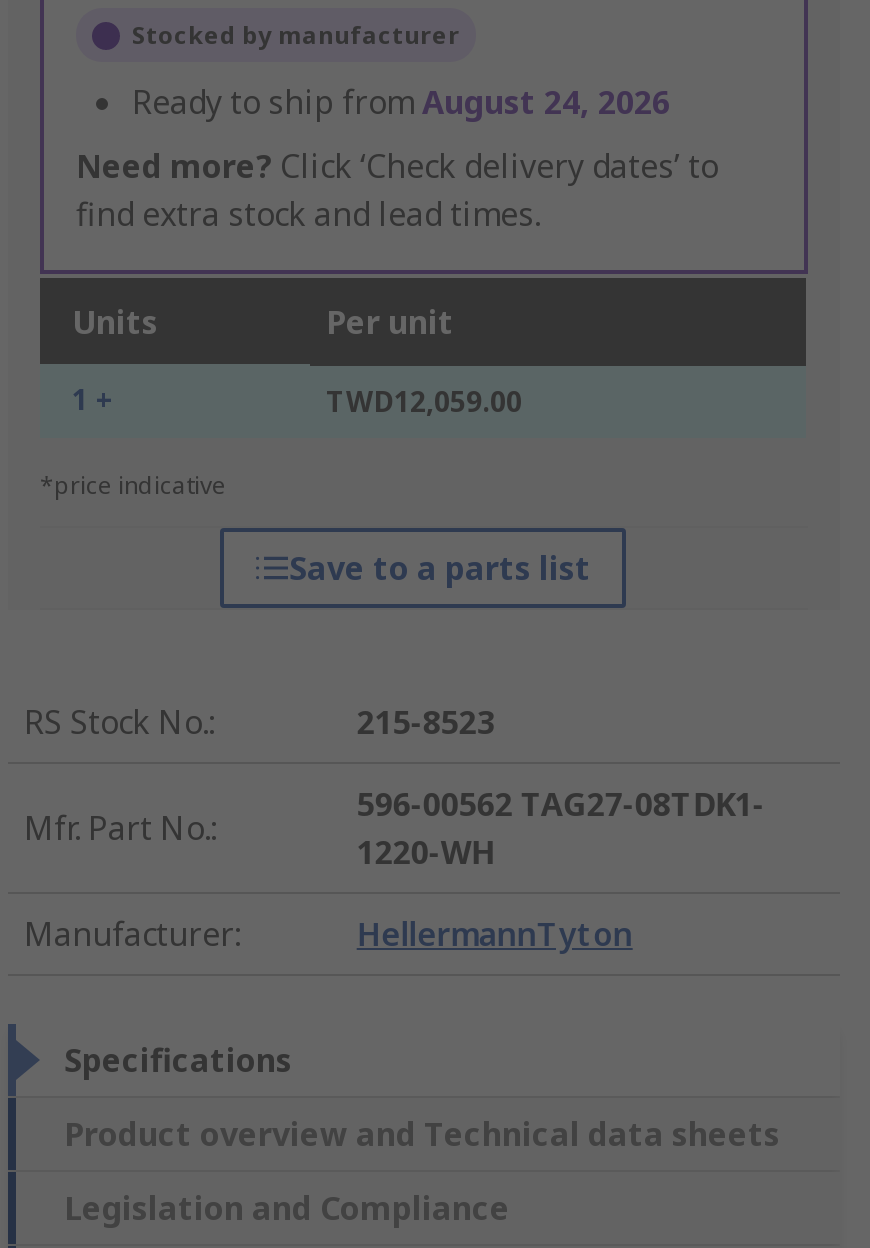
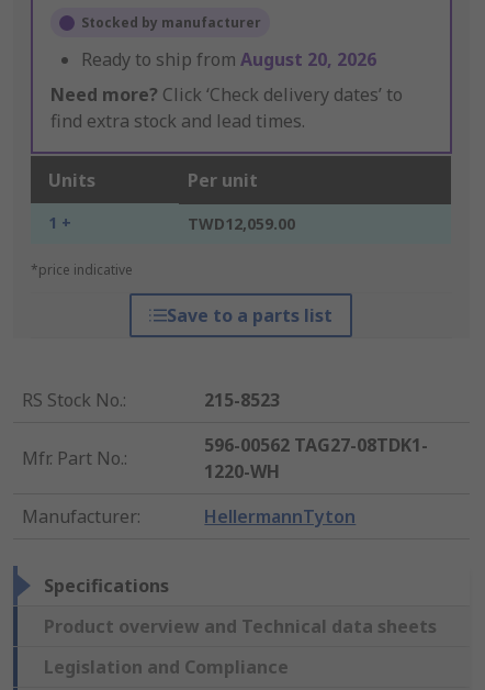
- Ready to ship from August 24, 2026
+ Ready to ship from August 20, 2026
